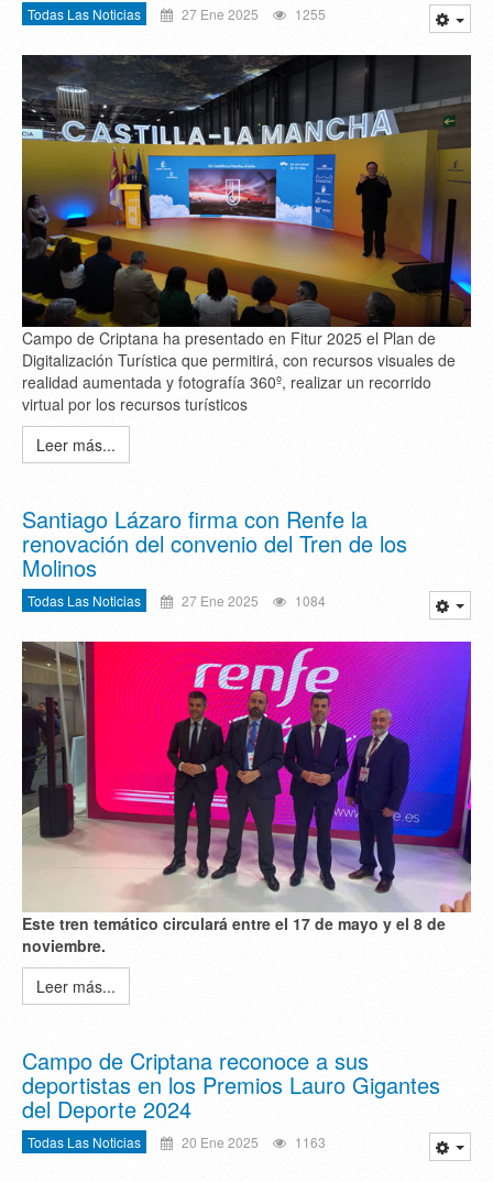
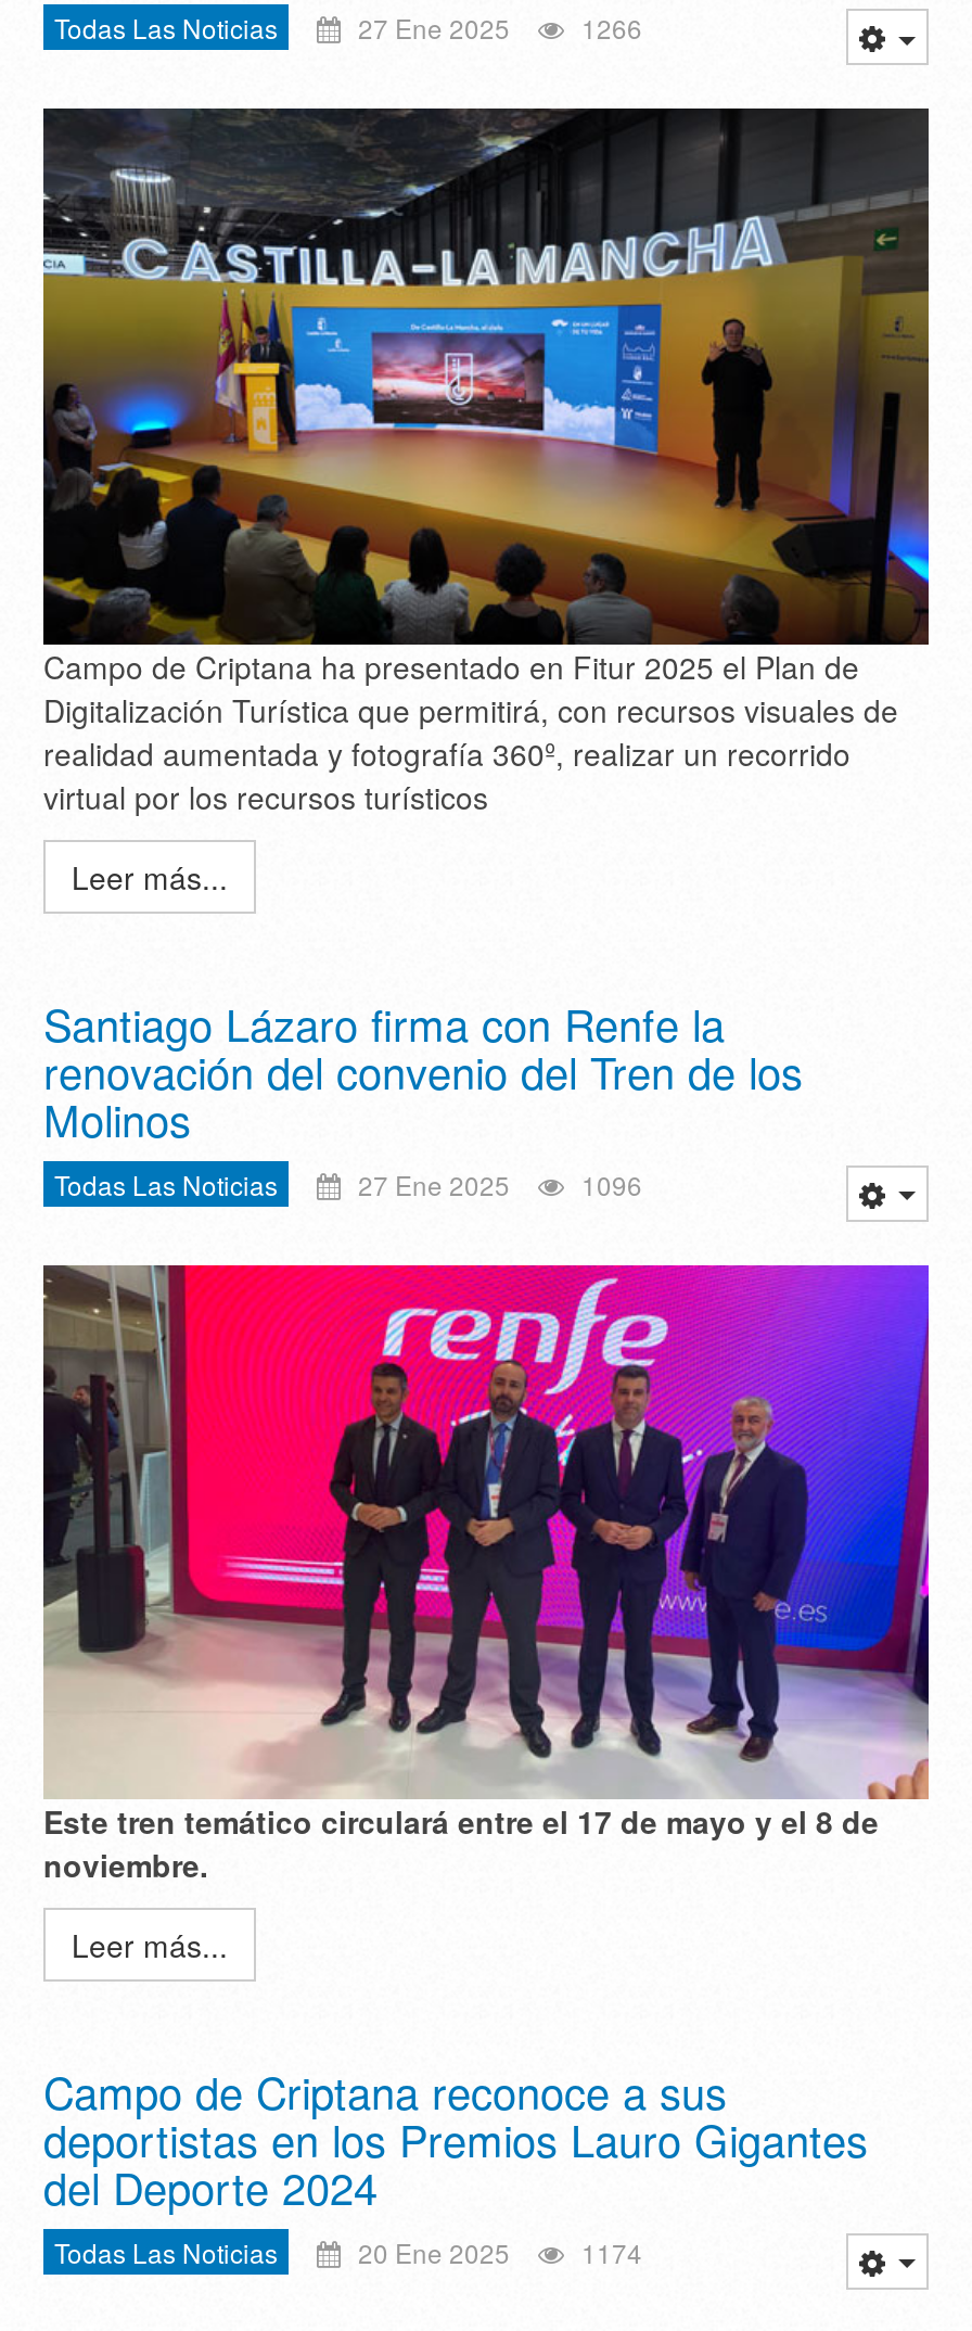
- Todas Las Noticias 27 Ene 2025 1255
+ Todas Las Noticias 27 Ene 2025 1266

- Todas Las Noticias 27 Ene 2025 1084
+ Todas Las Noticias 27 Ene 2025 1096

- Todas Las Noticias 20 Ene 2025 1163
+ Todas Las Noticias 20 Ene 2025 1174
